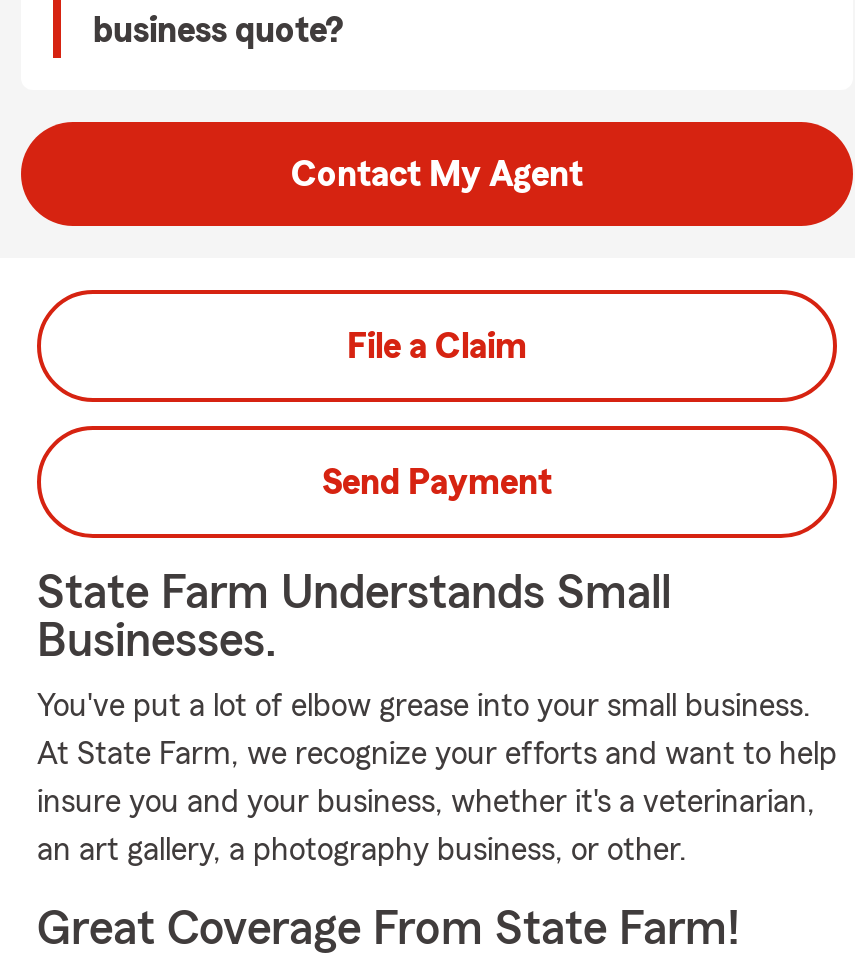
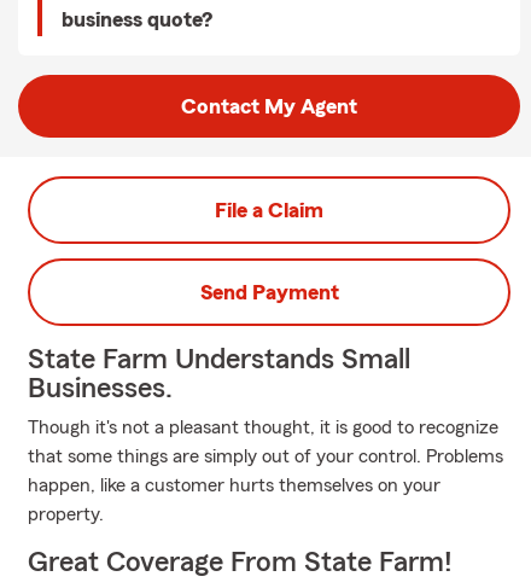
- You've put a lot of elbow grease into your small business.
+ Though it's not a pleasant thought, it is good to recognize

- At State Farm, we recognize your efforts and want to help
+ that some things are simply out of your control. Problems

- insure you and your business, whether it's a veterinarian,
+ happen, like a customer hurts themselves on your

- an art gallery, a photography business, or other.
+ property.
